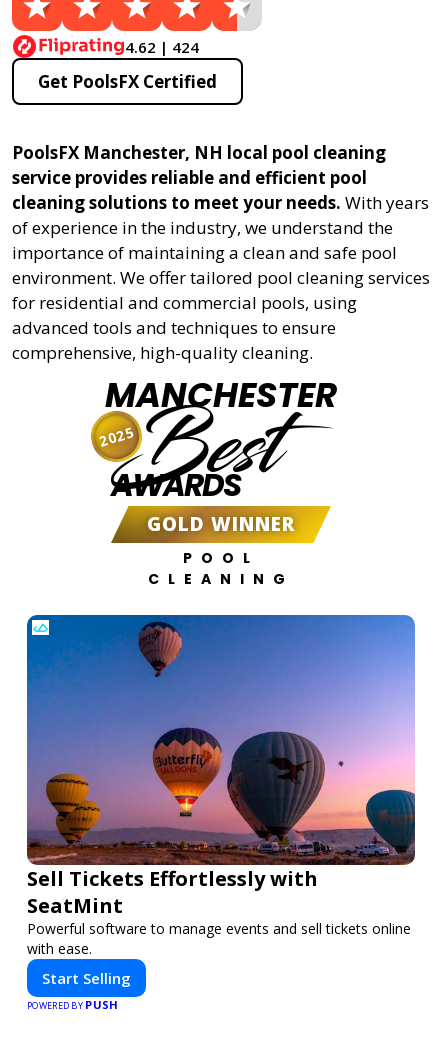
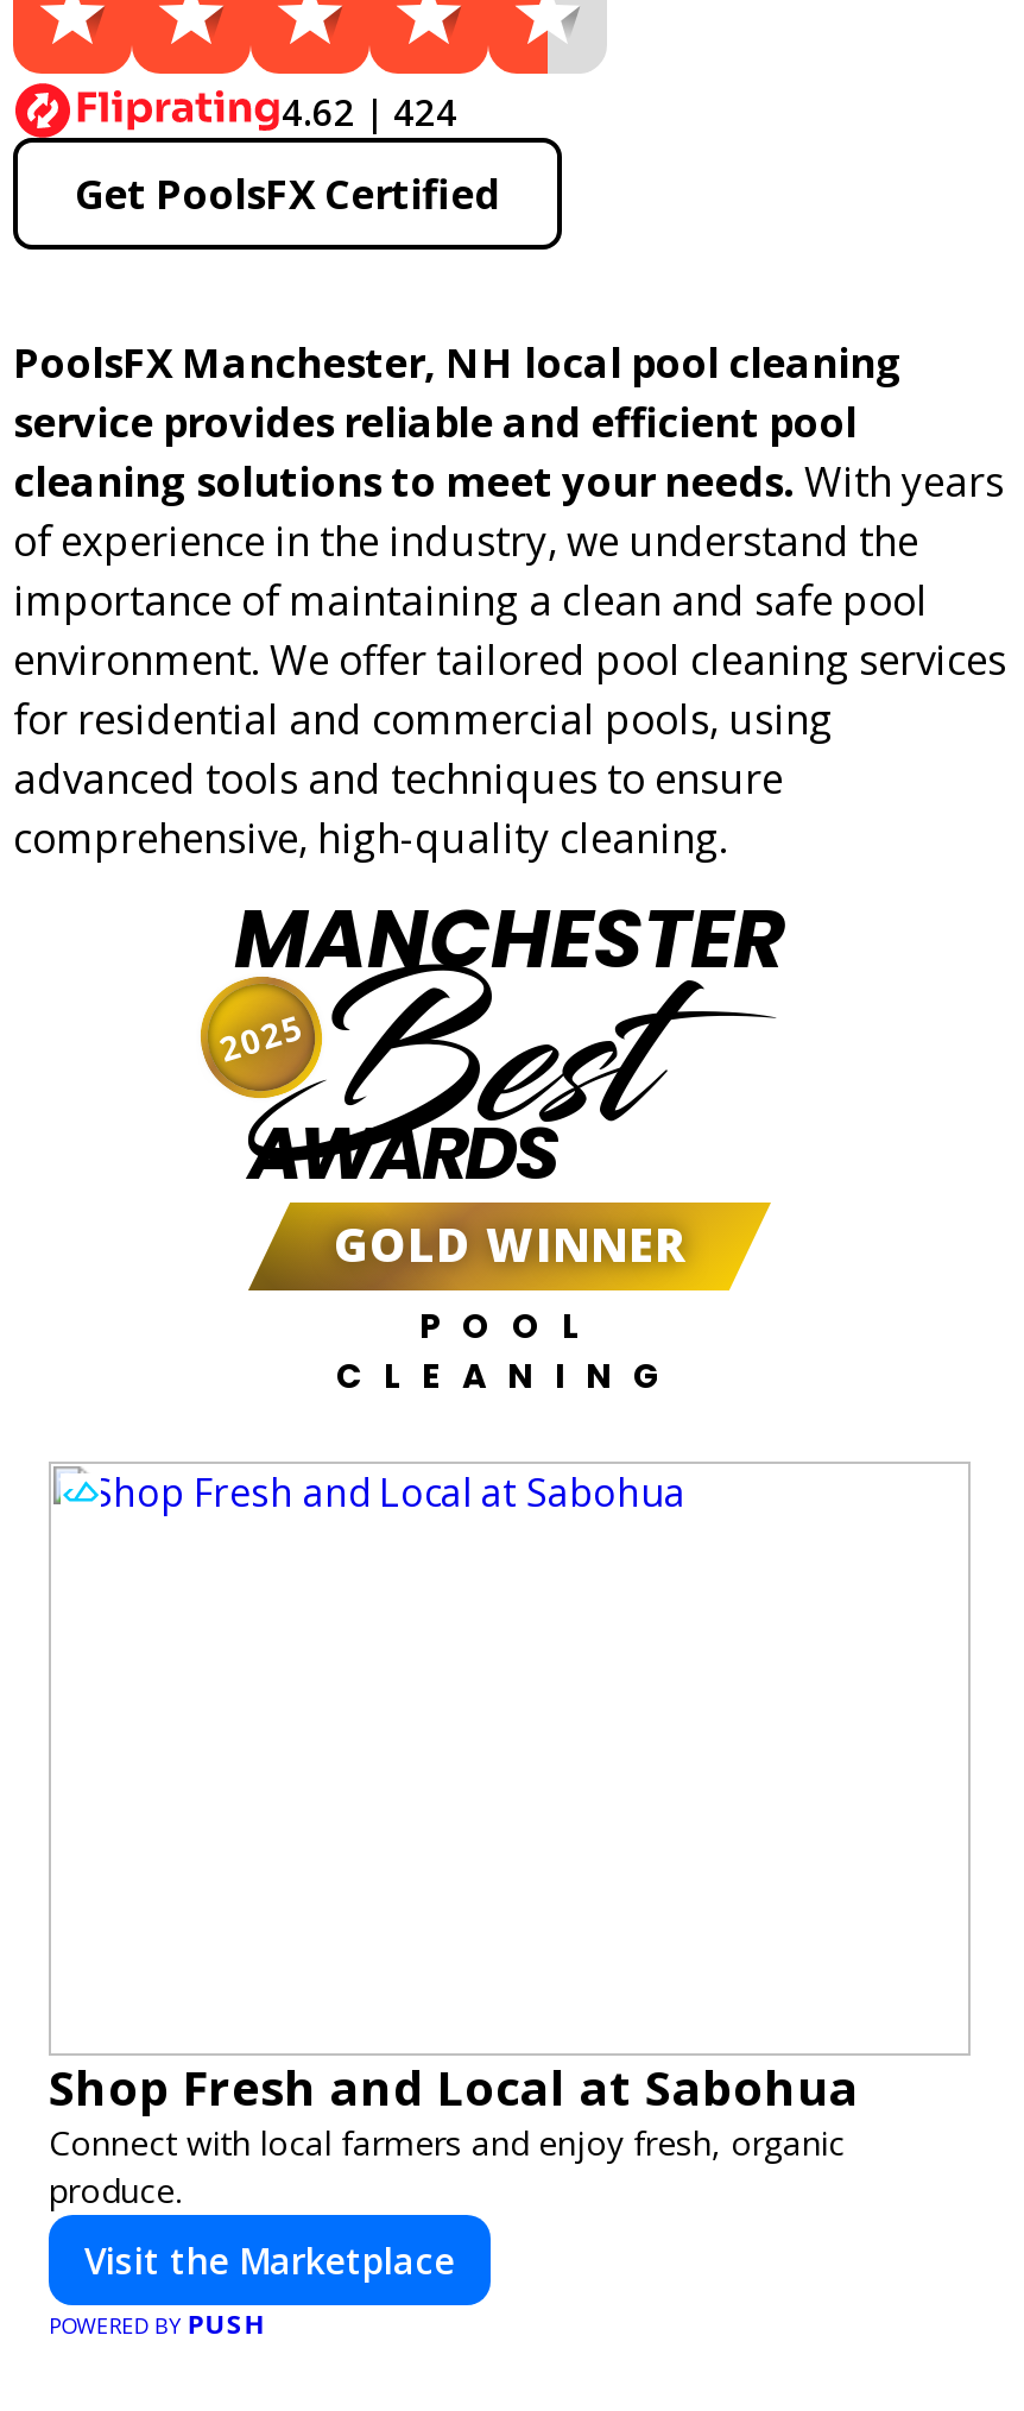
- [image]

- Sell Tickets Effortlessly with
- SeatMint
- Powerful software to manage events and sell tickets online
- with ease.
+ Shop Fresh and Local at Sabohua
+ Connect with local farmers and enjoy fresh, organic
+ produce.

- Start Selling
+ Visit the Marketplace
